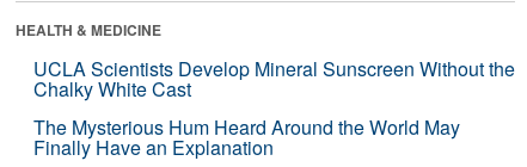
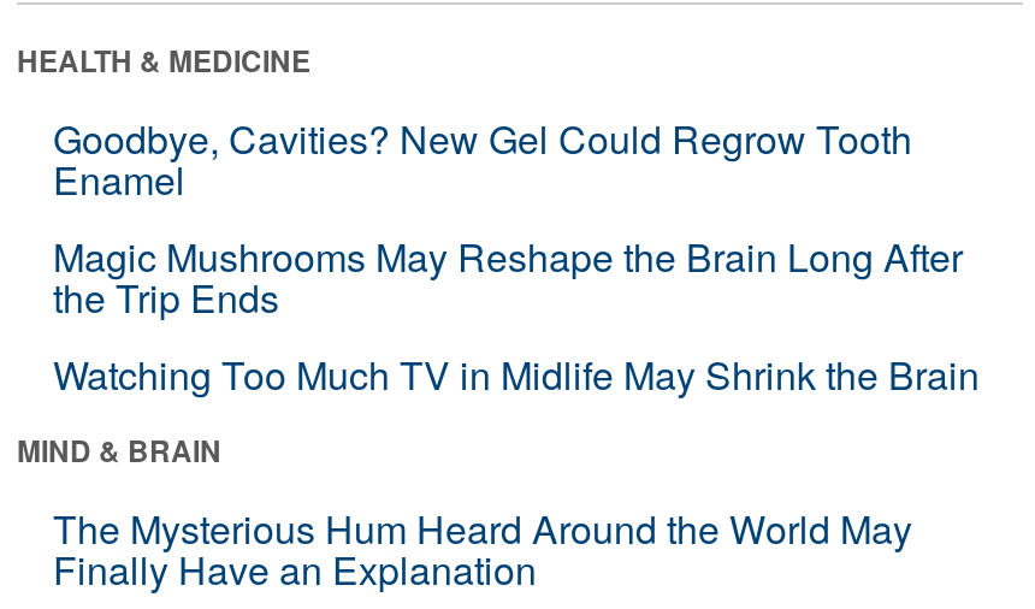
- UCLA Scientists Develop Mineral Sunscreen Without the
- Chalky White Cast
+ Goodbye, Cavities? New Gel Could Regrow Tooth
+ Enamel
+ Magic Mushrooms May Reshape the Brain Long After
+ the Trip Ends
+ Watching Too Much TV in Midlife May Shrink the Brain
+ MIND & BRAIN
